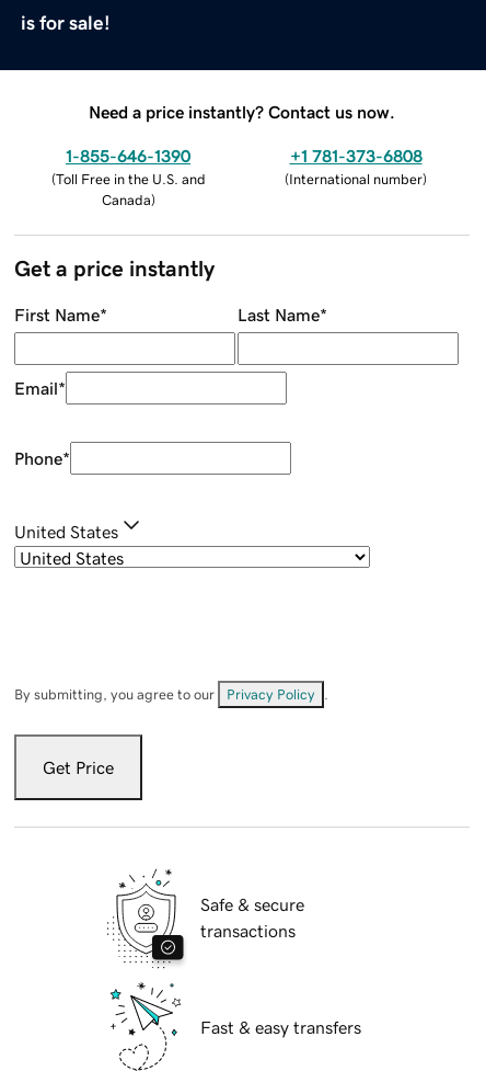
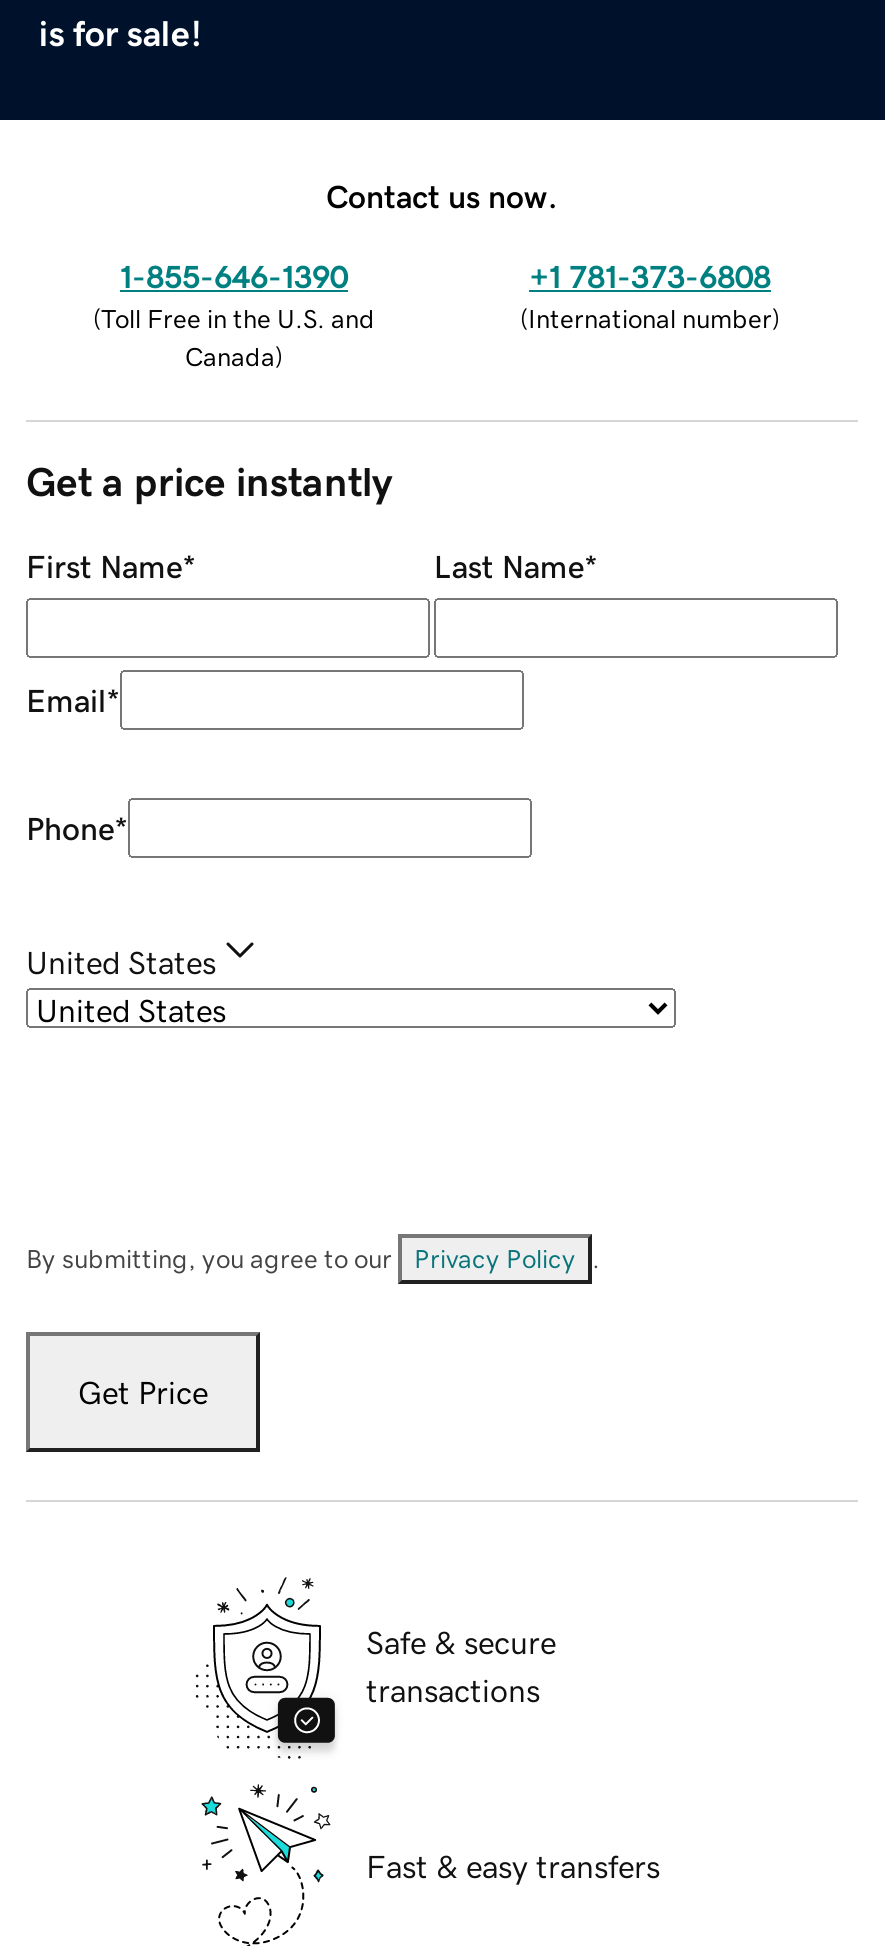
- Need a price instantly? Contact us now.
+ Contact us now.
